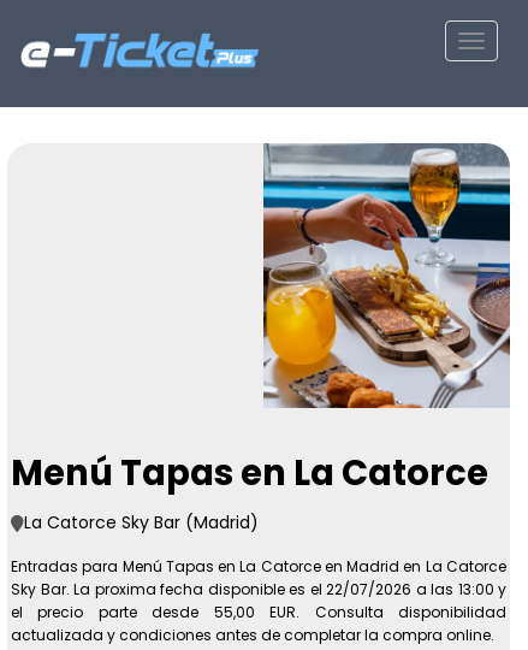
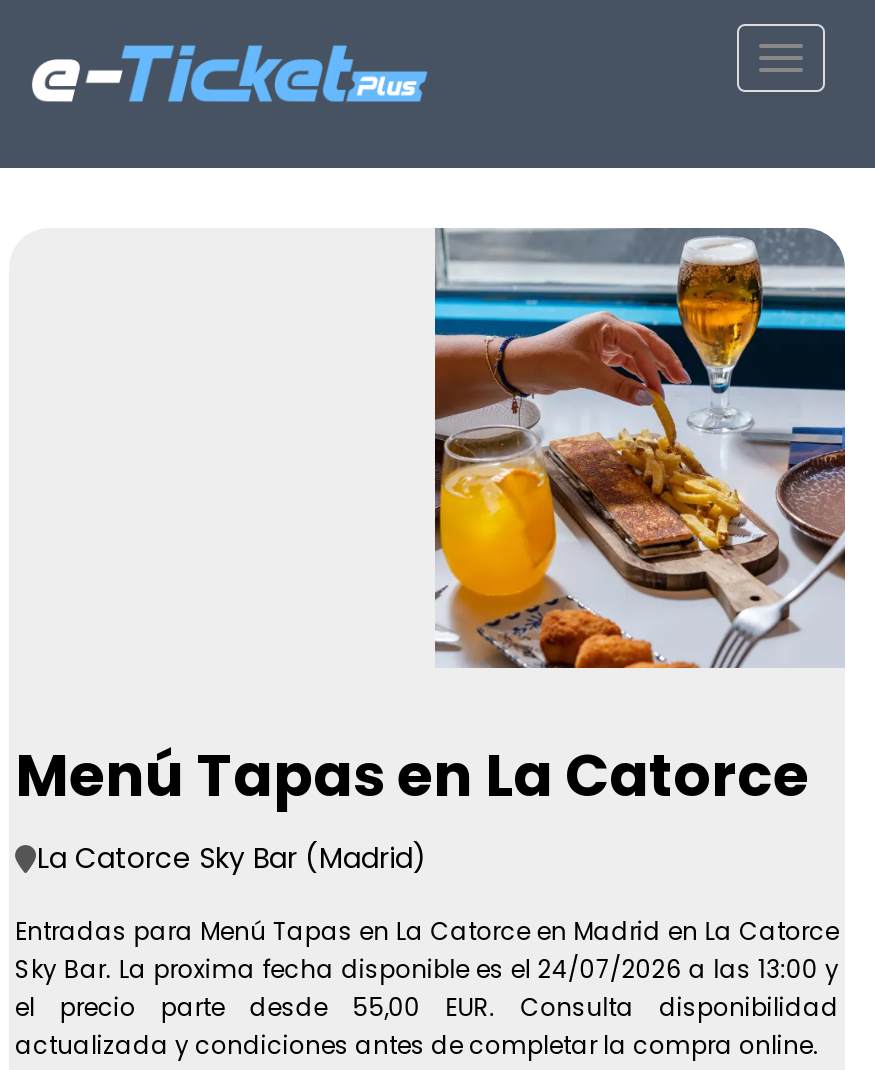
- Sky Bar. La proxima fecha disponible es el 22/07/2026 a las 13:00 y
+ Sky Bar. La proxima fecha disponible es el 24/07/2026 a las 13:00 y
